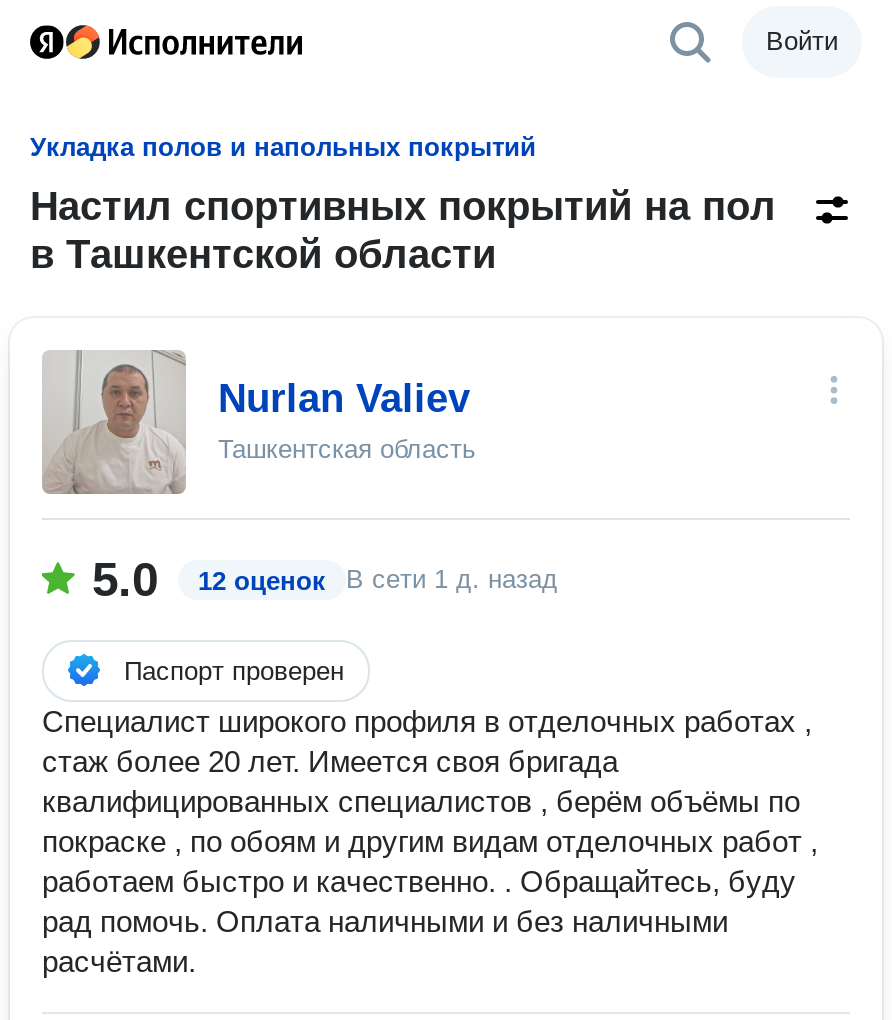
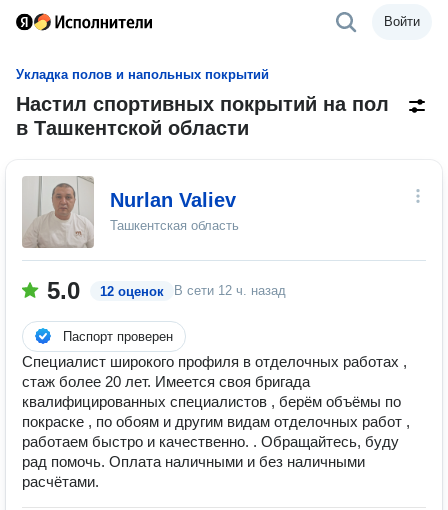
- 5.0 12 оценок В сети 1 д. назад
+ 5.0 12 оценок В сети 12 ч. назад
